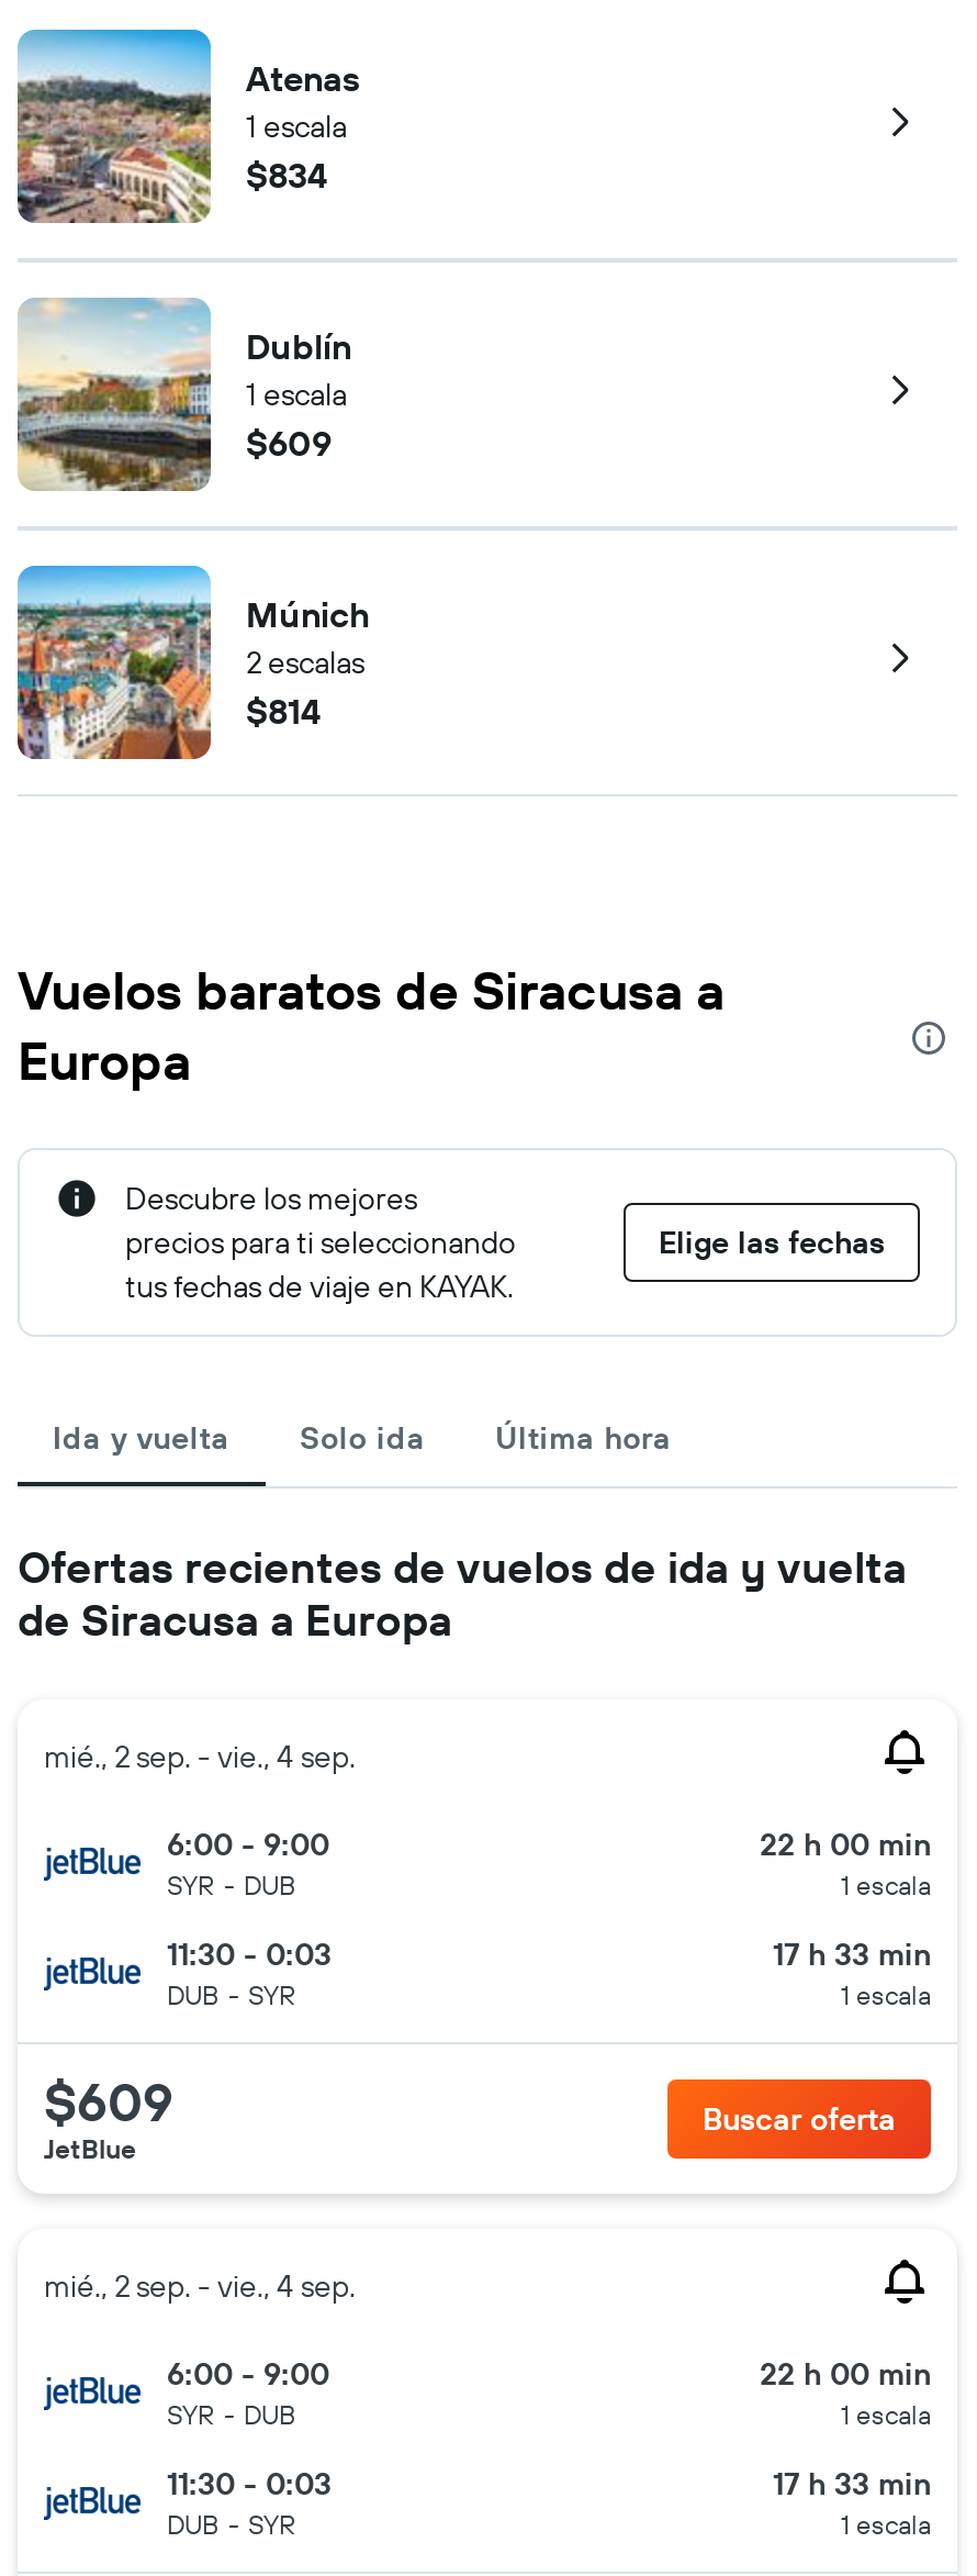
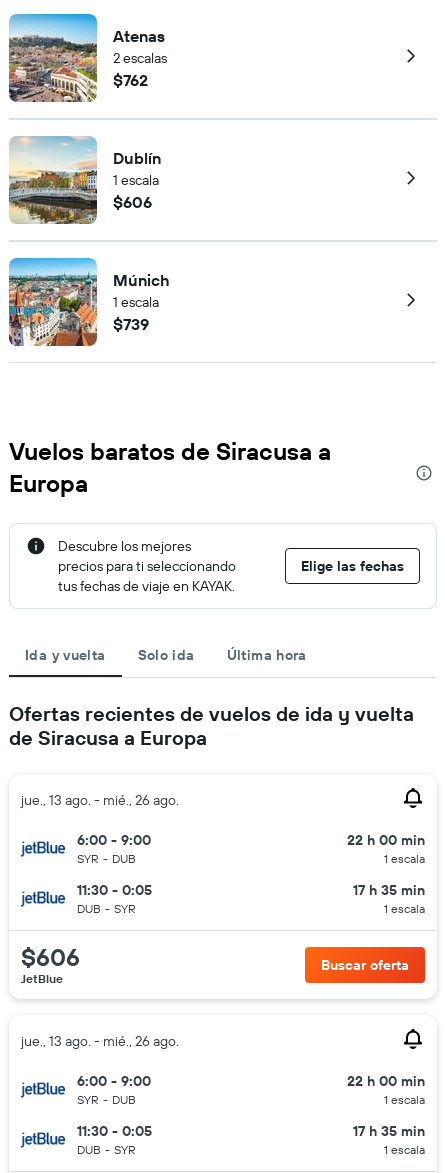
- 1 escala
- $834
+ 2 escalas
+ $762

- $609
+ $606

- 2 escalas
- $814
+ 1 escala
+ $739

- mié., 2 sep. - vie., 4 sep.
+ jue., 13 ago. - mié., 26 ago.

- 11:30 - 0:03
+ 11:30 - 0:05

- 17 h 33 min
+ 17 h 35 min

- $609
+ $606

- mié., 2 sep. - vie., 4 sep.
+ jue., 13 ago. - mié., 26 ago.

- 11:30 - 0:03
+ 11:30 - 0:05

- 17 h 33 min
+ 17 h 35 min
